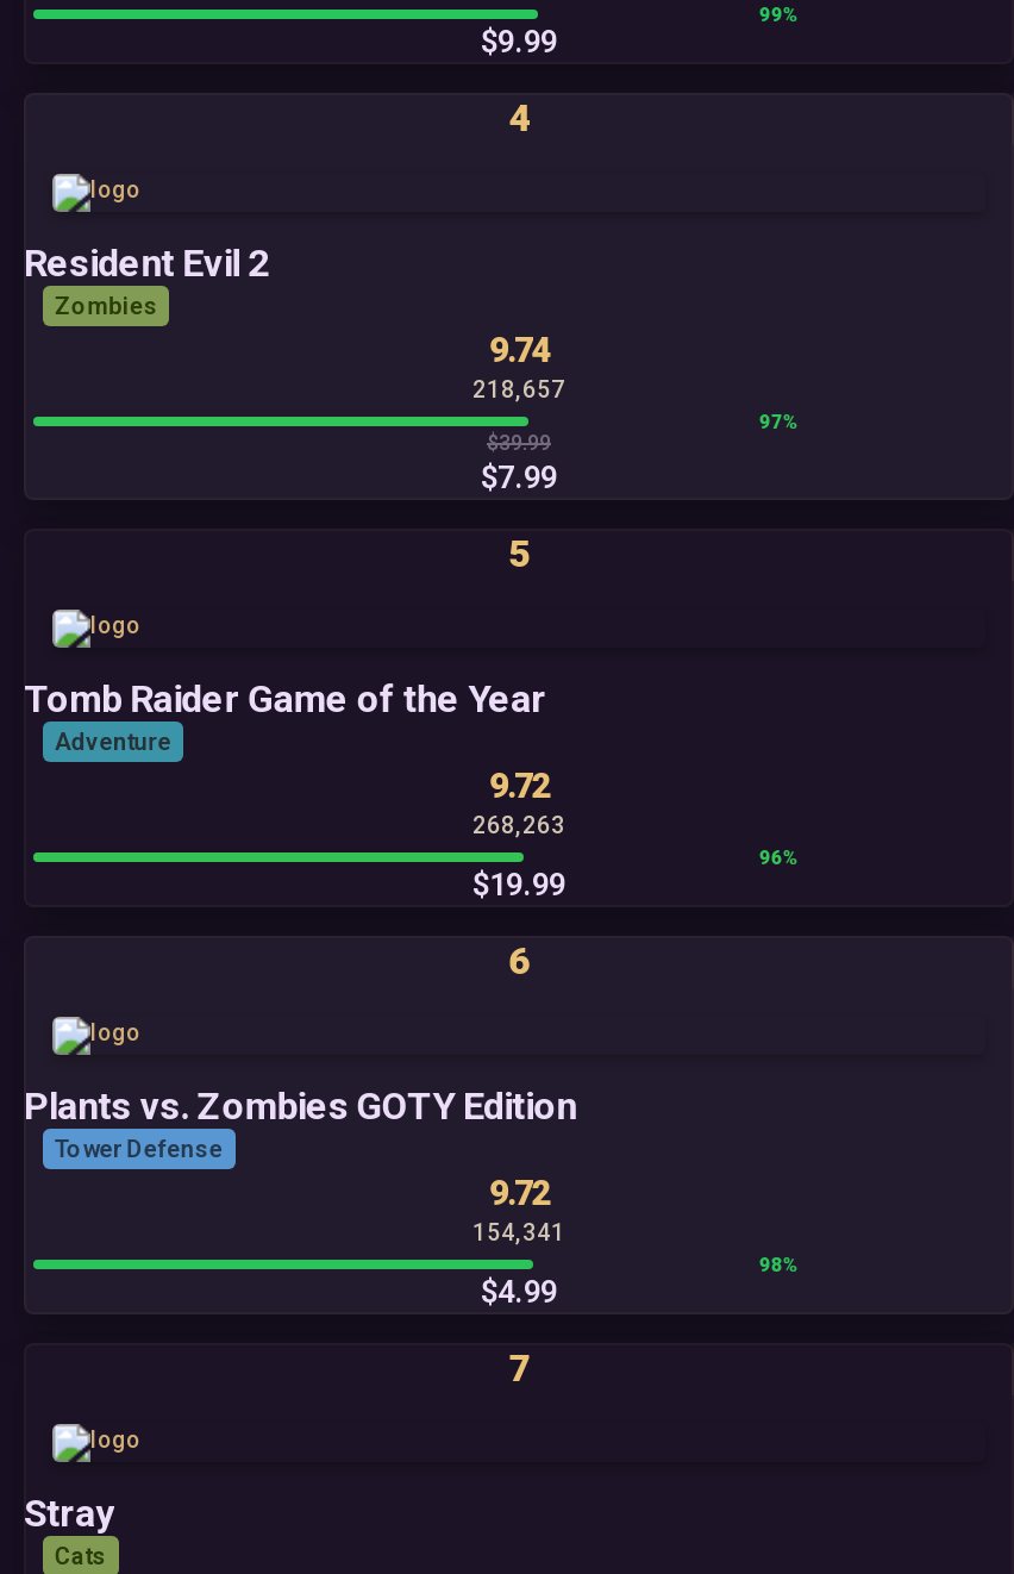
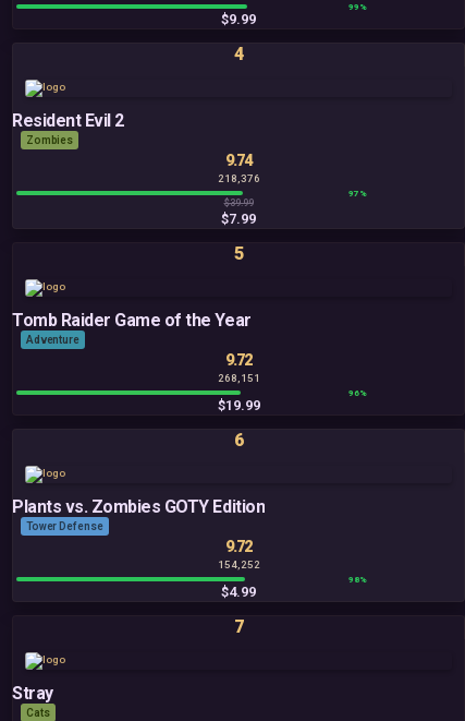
- 218,657
+ 218,376

- 268,263
+ 268,151

- 154,341
+ 154,252
